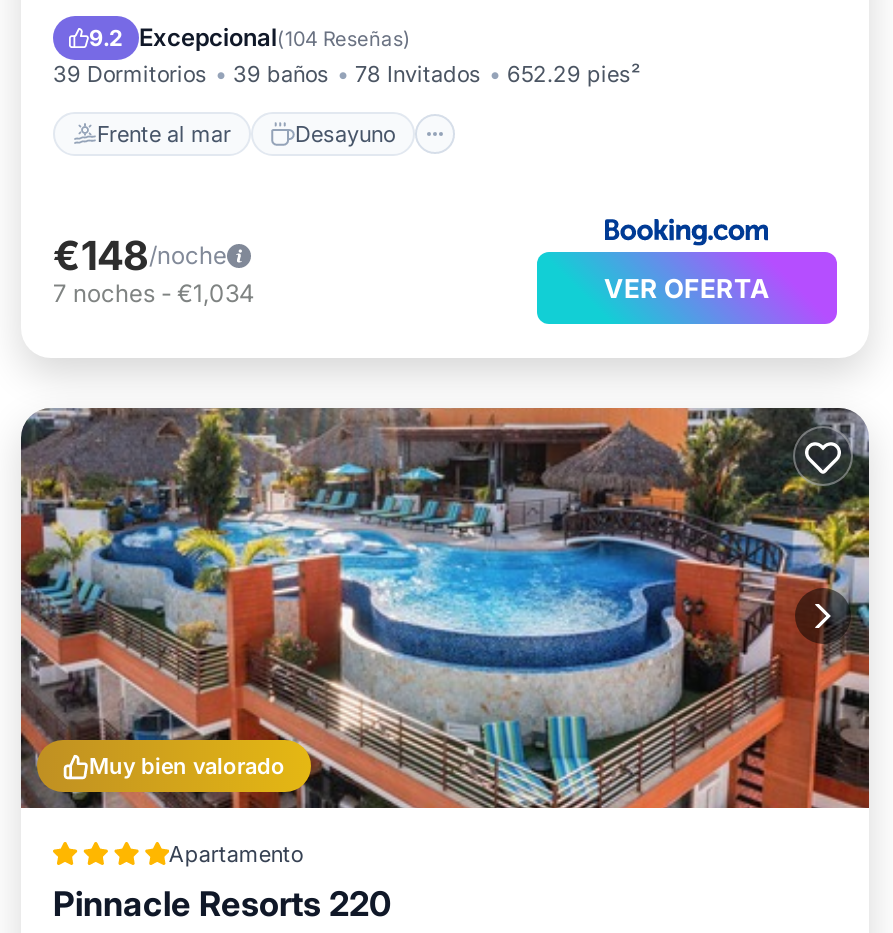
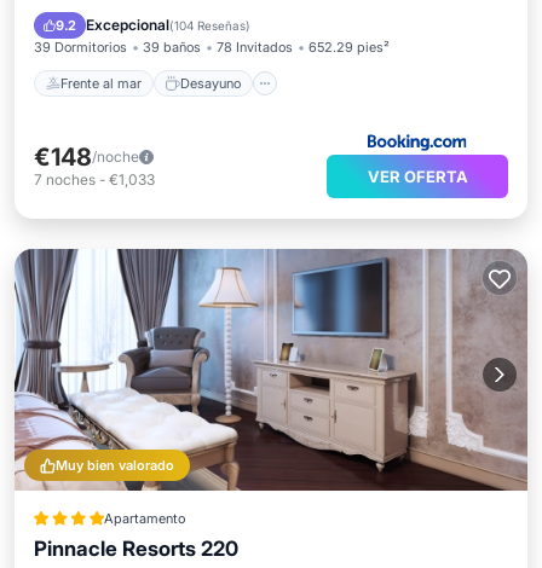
- 7 noches - €1,034
+ 7 noches - €1,033

- [image]
+ [image]
